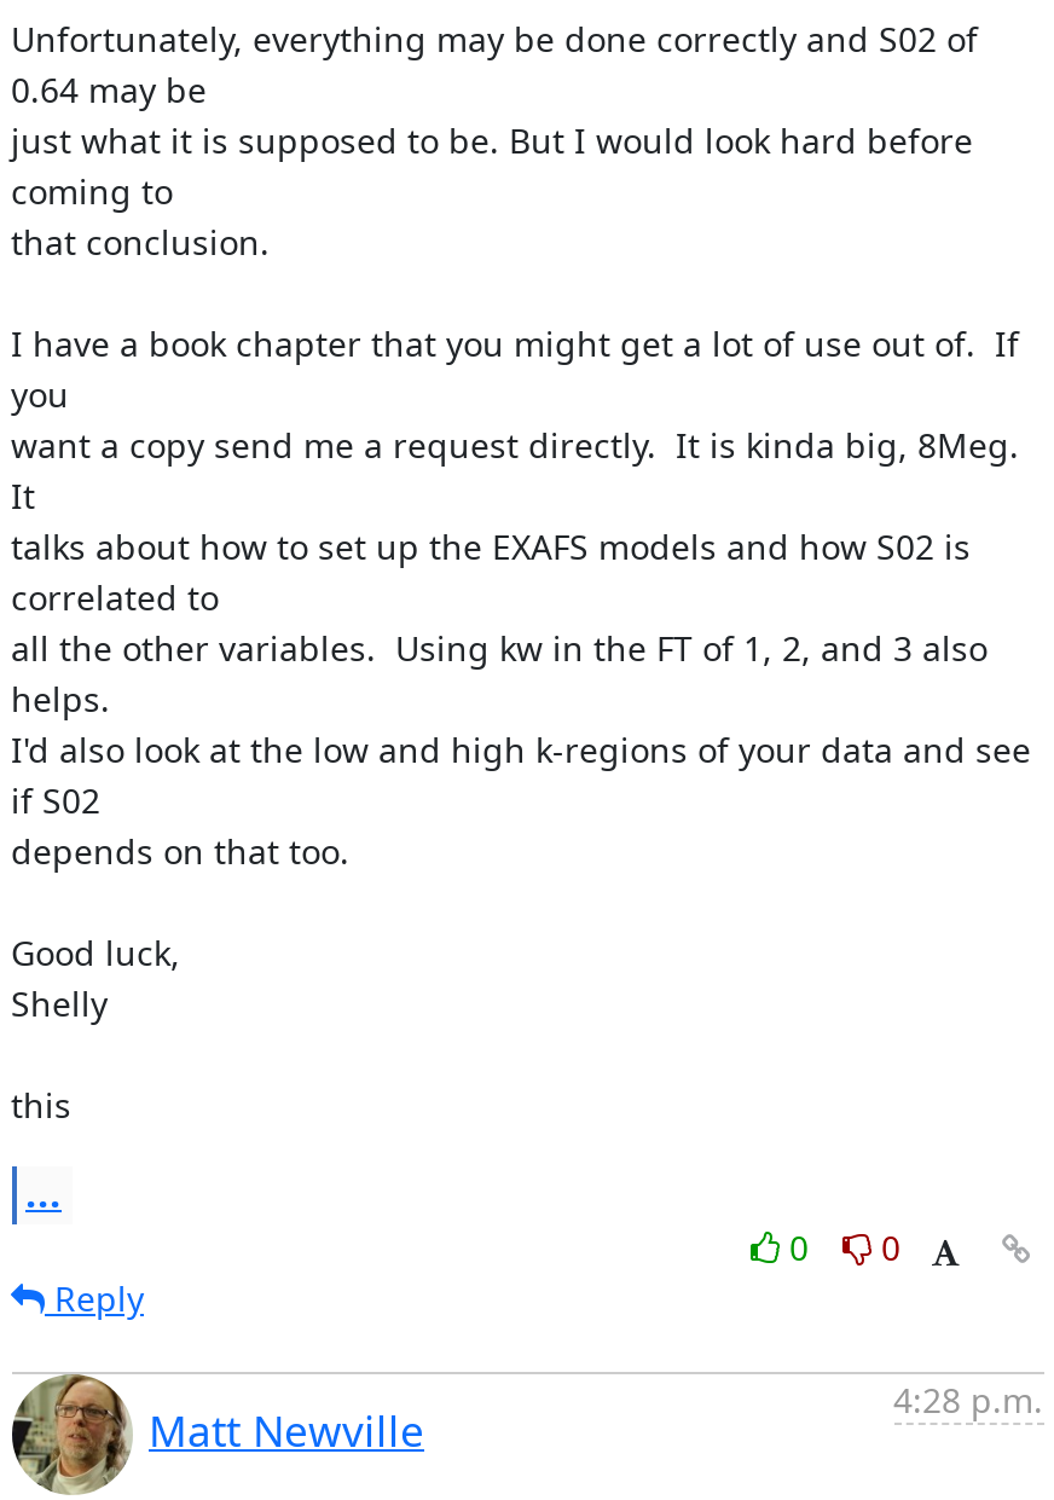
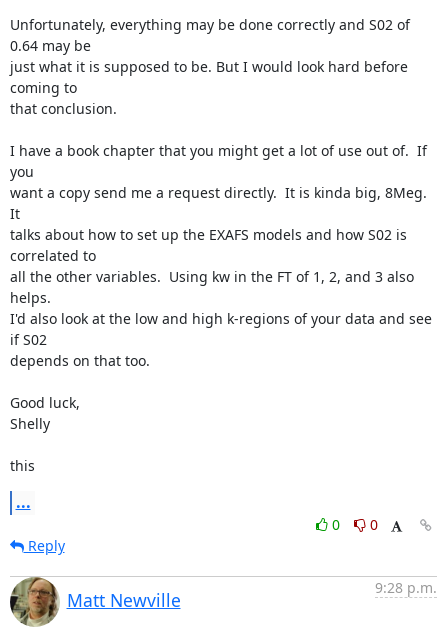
- 4:28 p.m.
+ 9:28 p.m.
